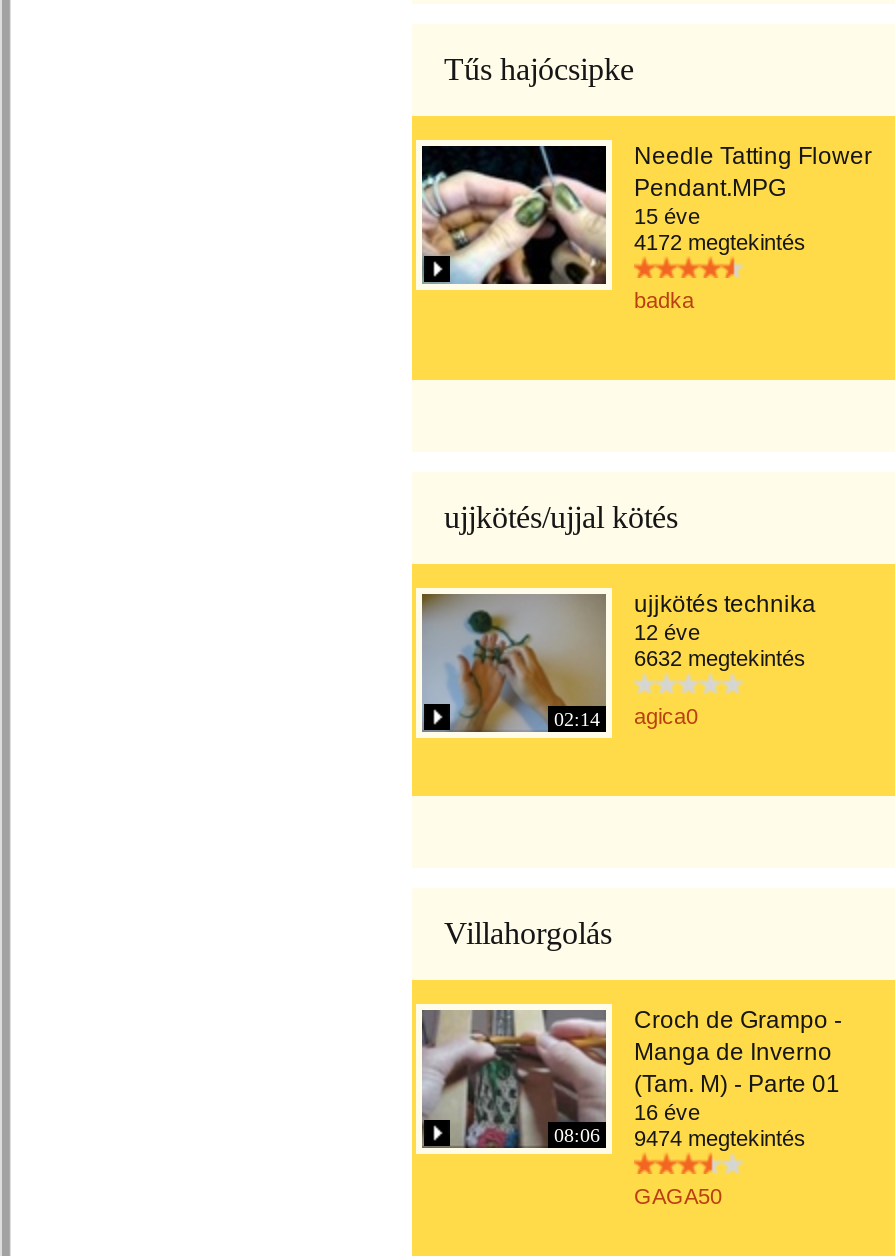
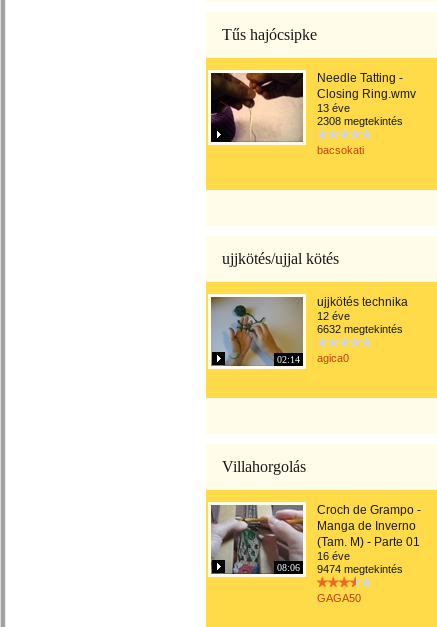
- [image]
- Needle Tatting Flower
- Pendant.MPG
- 15 éve
- 4172 megtekintés
+ [image]
+ Needle Tatting -
+ Closing Ring.wmv
+ 13 éve
+ 2308 megtekintés

- badka
+ bacsokati
